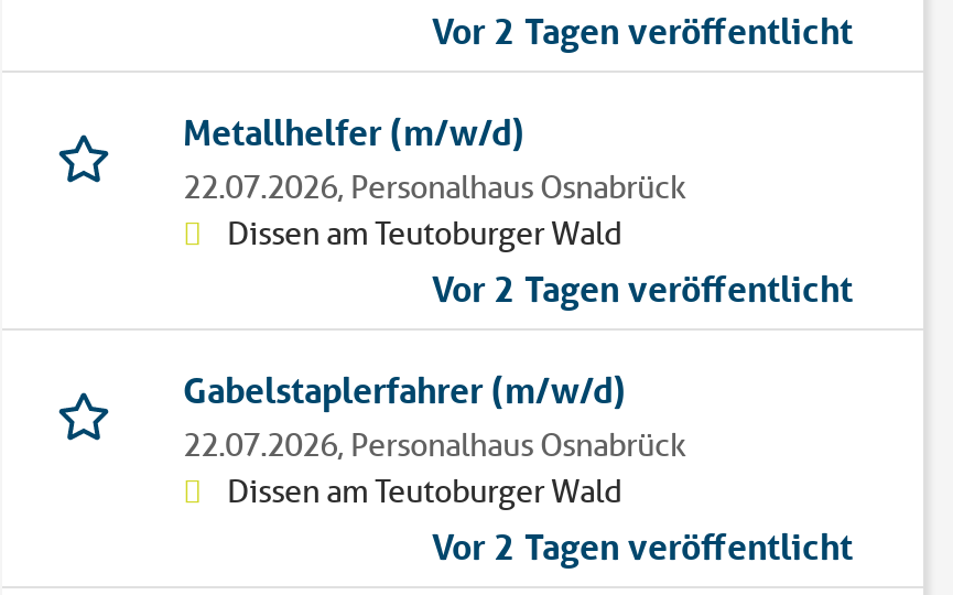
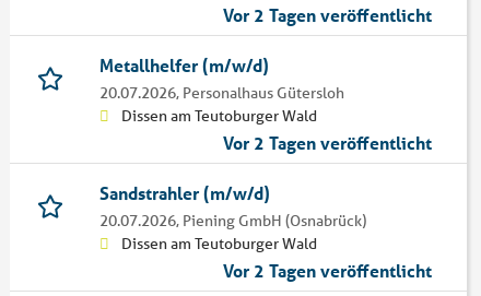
- 22.07.2026, Personalhaus Osnabrück
+ 20.07.2026, Personalhaus Gütersloh

- Gabelstaplerfahrer (m/w/d)
- 22.07.2026, Personalhaus Osnabrück
+ Sandstrahler (m/w/d)
+ 20.07.2026, Piening GmbH (Osnabrück)
